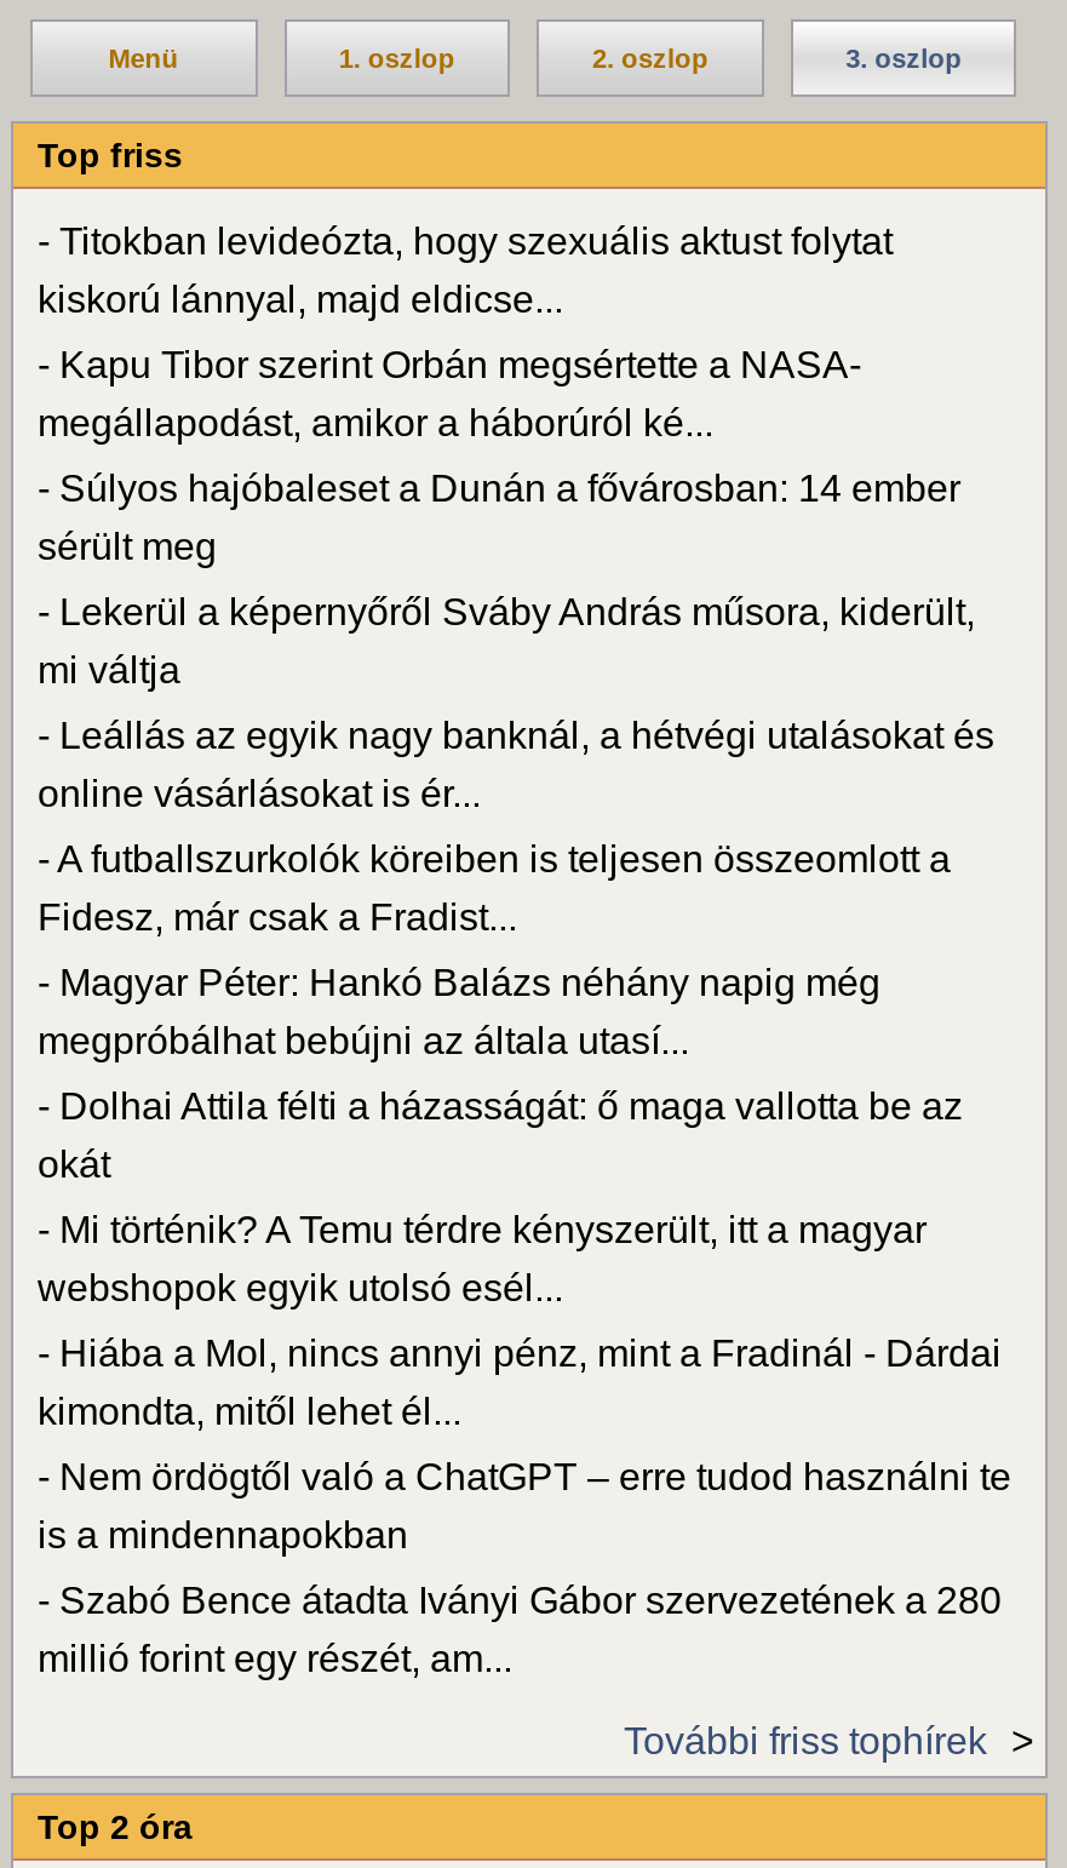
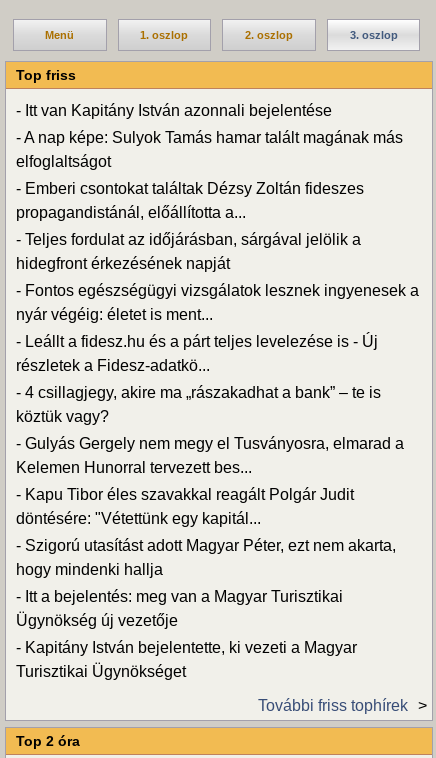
- - Titokban levideózta, hogy szexuális aktust folytat
- kiskorú lánnyal, majd eldicse...
+ - Itt van Kapitány István azonnali bejelentése

- - Kapu Tibor szerint Orbán megsértette a NASA-
- megállapodást, amikor a háborúról ké...
+ - A nap képe: Sulyok Tamás hamar talált magának más
+ elfoglaltságot

- - Súlyos hajóbaleset a Dunán a fővárosban: 14 ember
- sérült meg
+ - Emberi csontokat találtak Dézsy Zoltán fideszes
+ propagandistánál, előállította a...

- - Lekerül a képernyőről Sváby András műsora, kiderült,
- mi váltja
+ - Teljes fordulat az időjárásban, sárgával jelölik a
+ hidegfront érkezésének napját

- - Leállás az egyik nagy banknál, a hétvégi utalásokat és
- online vásárlásokat is ér...
+ - Fontos egészségügyi vizsgálatok lesznek ingyenesek a
+ nyár végéig: életet is ment...

- - A futballszurkolók köreiben is teljesen összeomlott a
- Fidesz, már csak a Fradist...
+ - Leállt a fidesz.hu és a párt teljes levelezése is - Új
+ részletek a Fidesz-adatkö...

- - Magyar Péter: Hankó Balázs néhány napig még
- megpróbálhat bebújni az általa utasí...
+ - 4 csillagjegy, akire ma „rászakadhat a bank” – te is
+ köztük vagy?

- - Dolhai Attila félti a házasságát: ő maga vallotta be az
- okát
+ - Gulyás Gergely nem megy el Tusványosra, elmarad a
+ Kelemen Hunorral tervezett bes...

- - Mi történik? A Temu térdre kényszerült, itt a magyar
- webshopok egyik utolsó esél...
+ - Kapu Tibor éles szavakkal reagált Polgár Judit
+ döntésére: "Vétettünk egy kapitál...

- - Hiába a Mol, nincs annyi pénz, mint a Fradinál - Dárdai
- kimondta, mitől lehet él...
+ - Szigorú utasítást adott Magyar Péter, ezt nem akarta,
+ hogy mindenki hallja

- - Nem ördögtől való a ChatGPT – erre tudod használni te
- is a mindennapokban
+ - Itt a bejelentés: meg van a Magyar Turisztikai
+ Ügynökség új vezetője

- - Szabó Bence átadta Iványi Gábor szervezetének a 280
- millió forint egy részét, am...
+ - Kapitány István bejelentette, ki vezeti a Magyar
+ Turisztikai Ügynökséget
